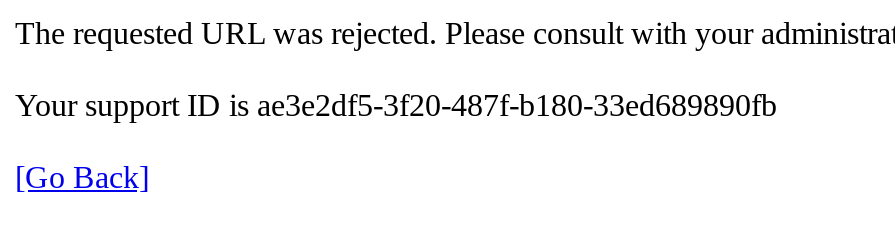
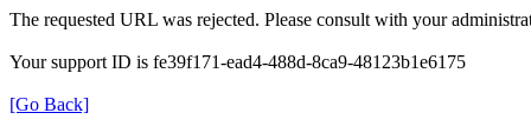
- Your support ID is ae3e2df5-3f20-487f-b180-33ed689890fb
+ Your support ID is fe39f171-ead4-488d-8ca9-48123b1e6175
